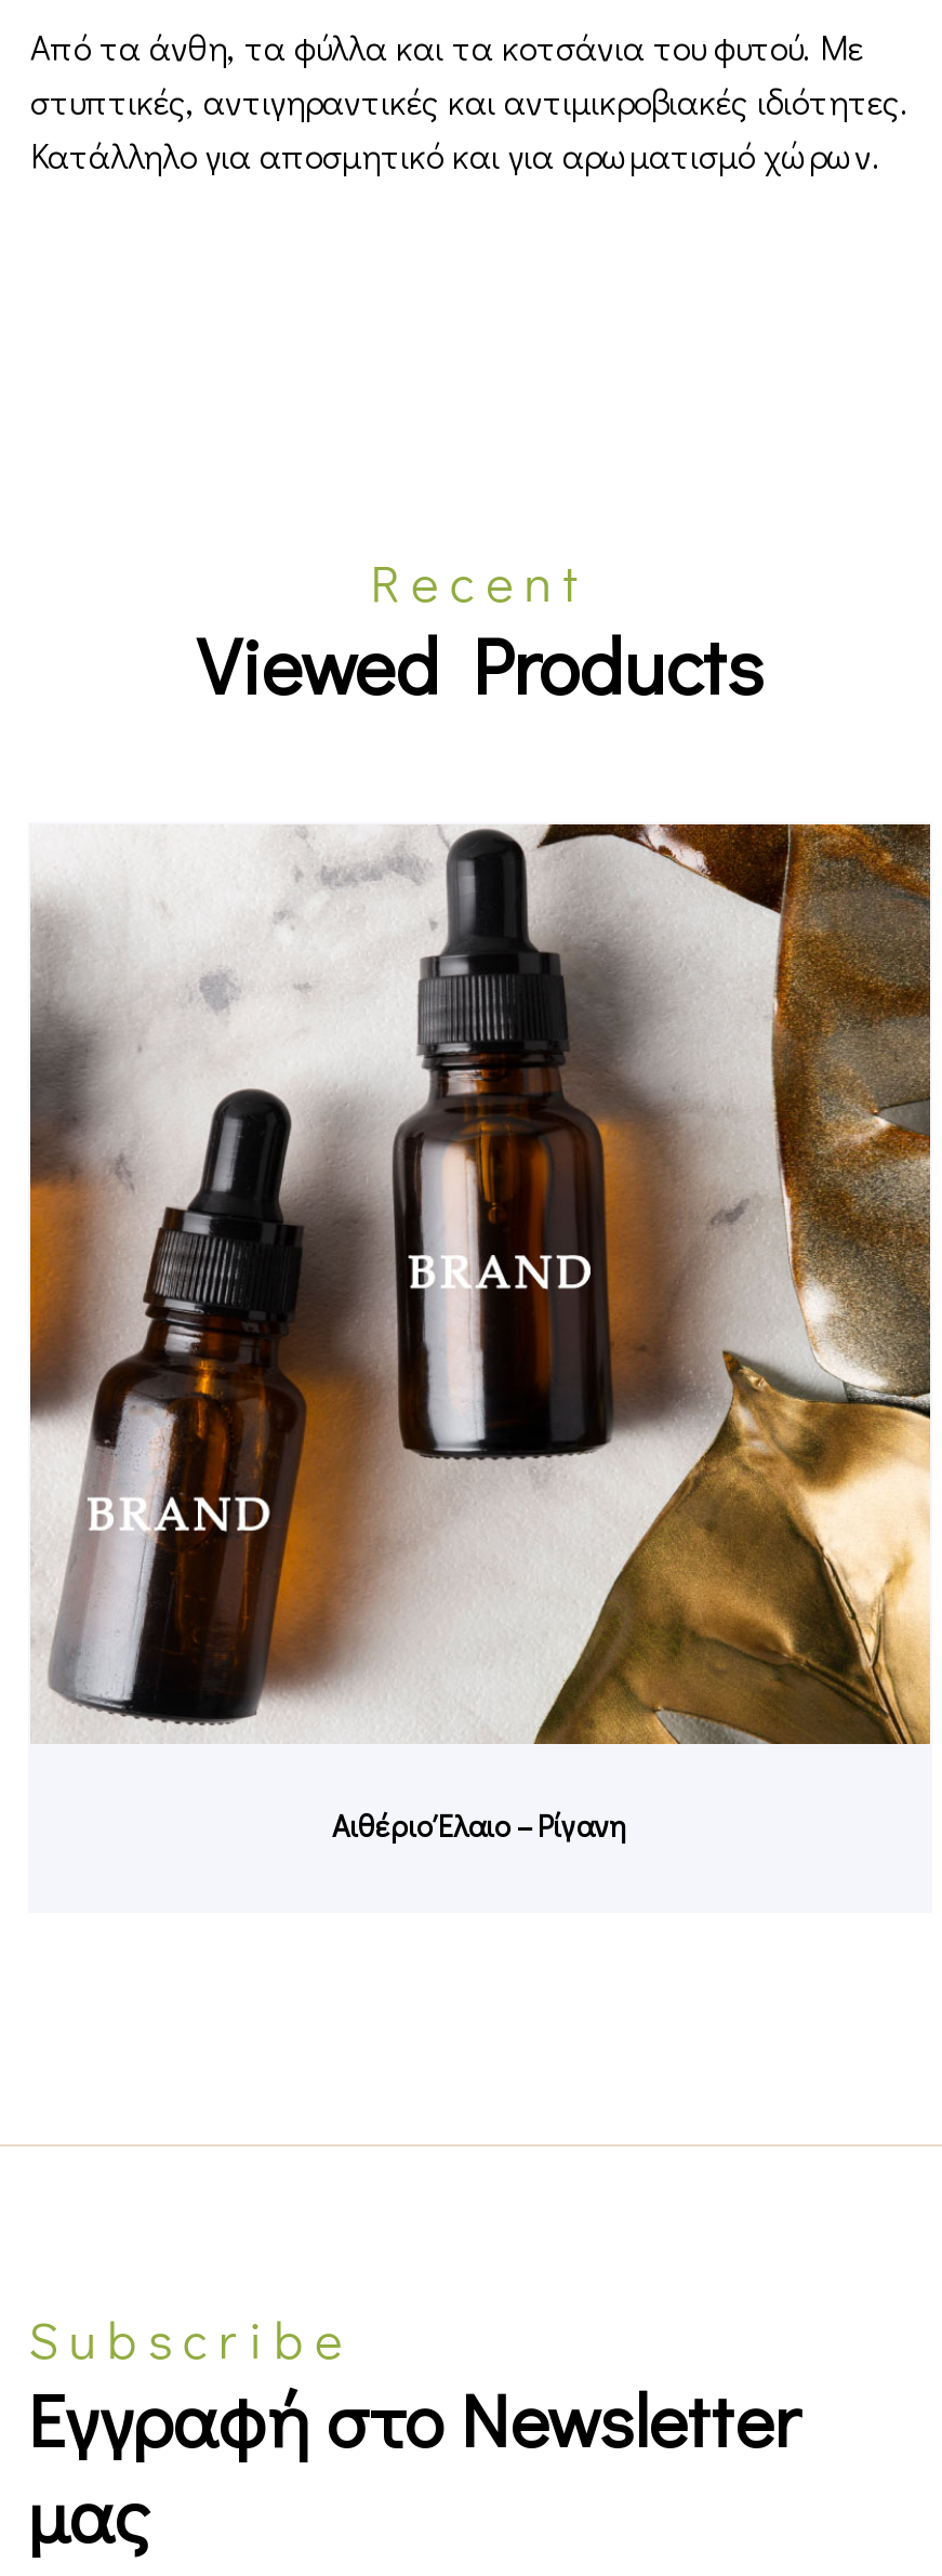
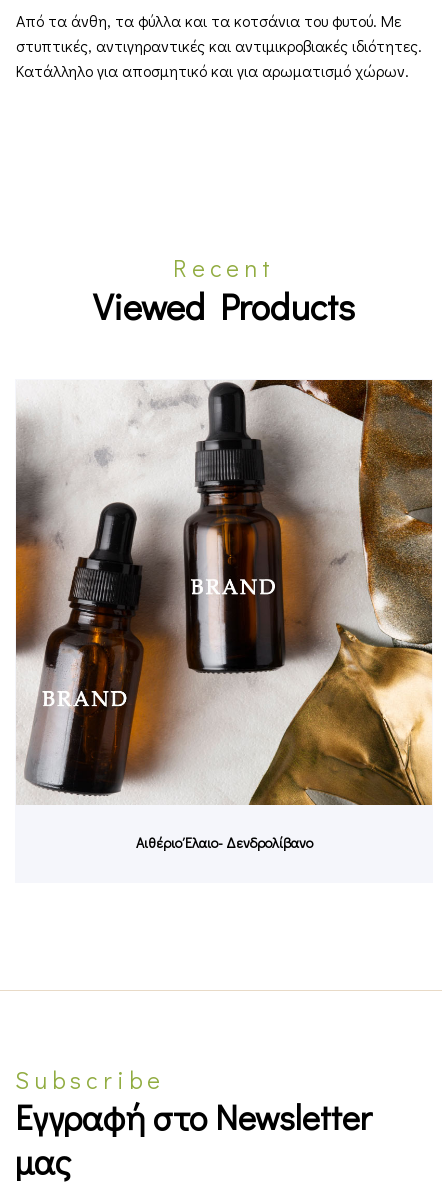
- Αιθέριo Έλαιo – Ρίγανη
+ Αιθέριo Έλαιo- Δενδρολίβανο
